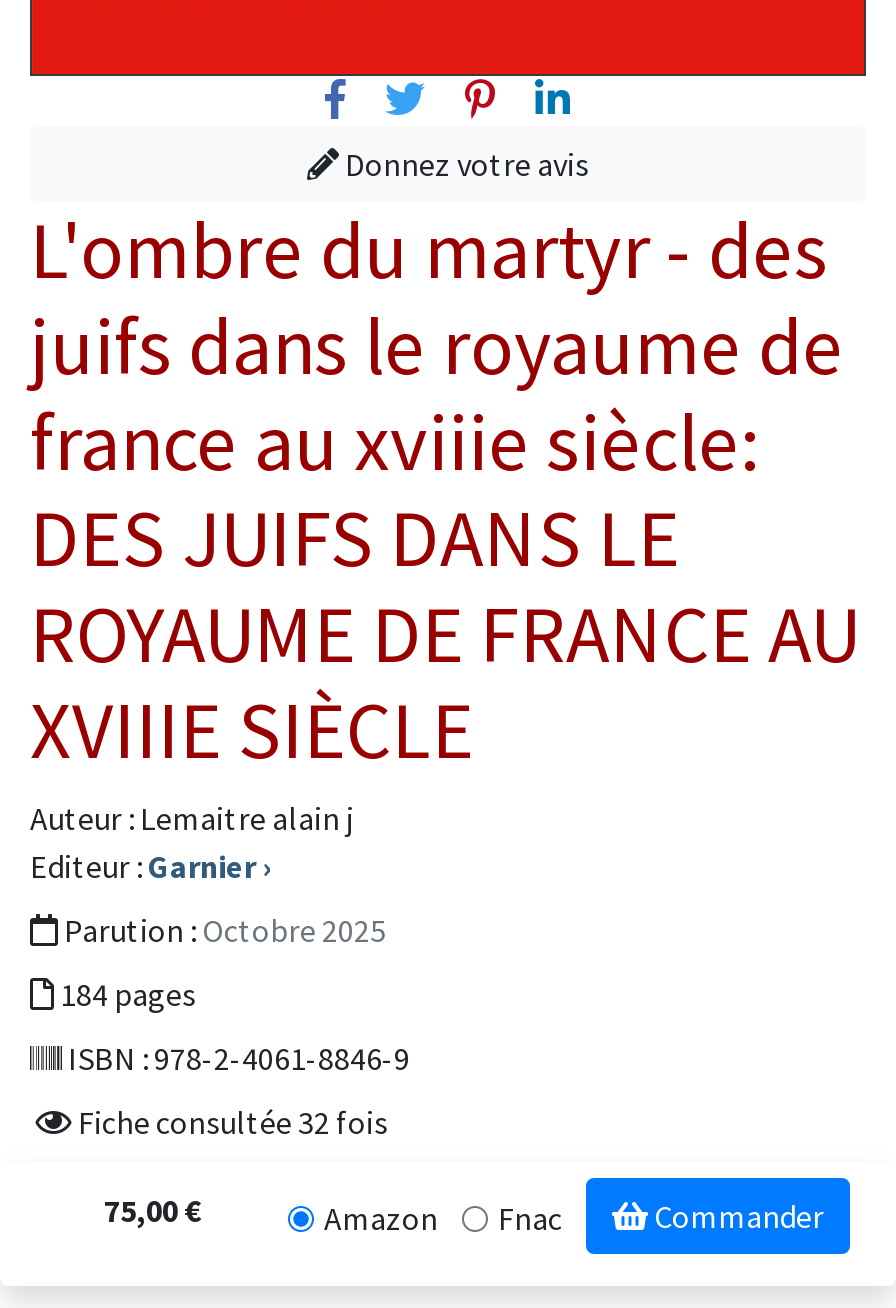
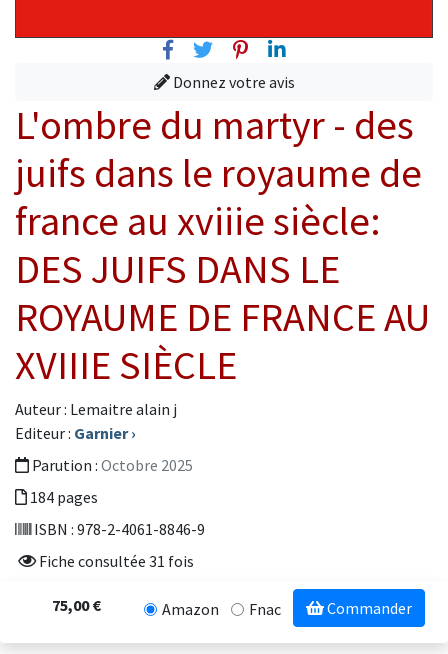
- Fiche consultée 32 fois
+ Fiche consultée 31 fois
